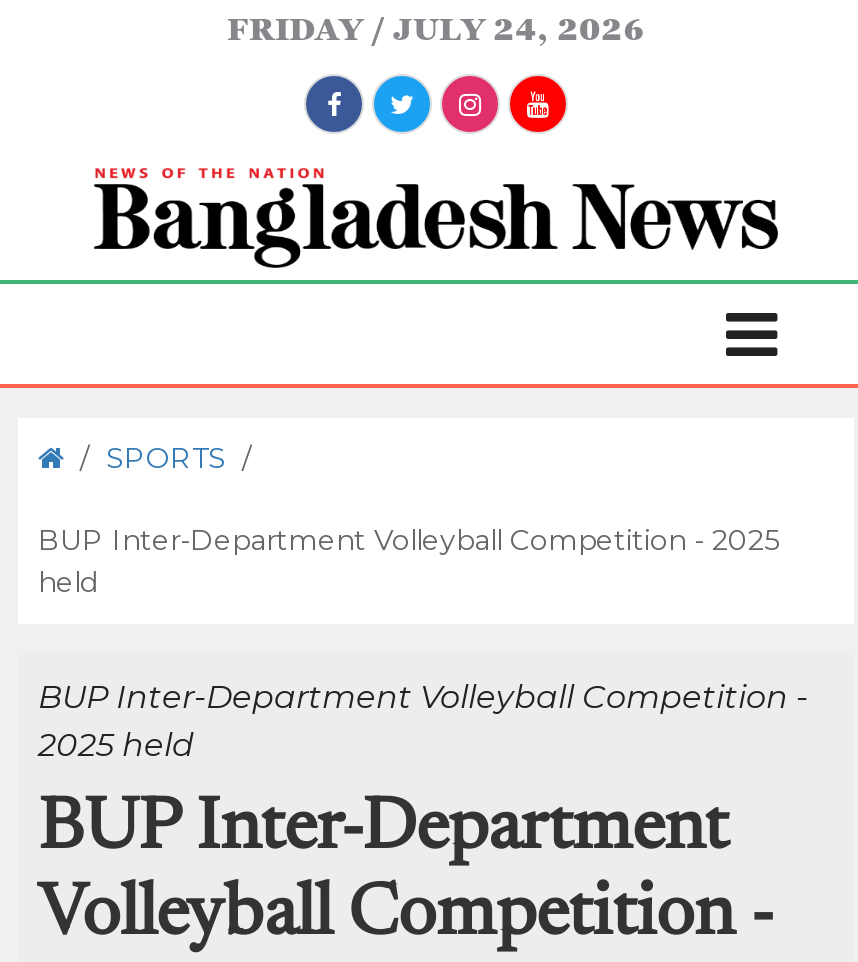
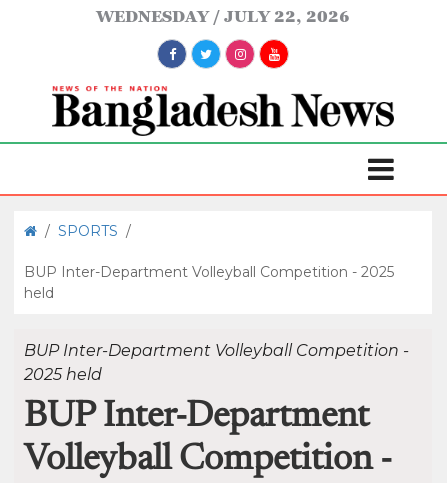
- FRIDAY
- JULY 24, 2026
+ WEDNESDAY
+ JULY 22, 2026
